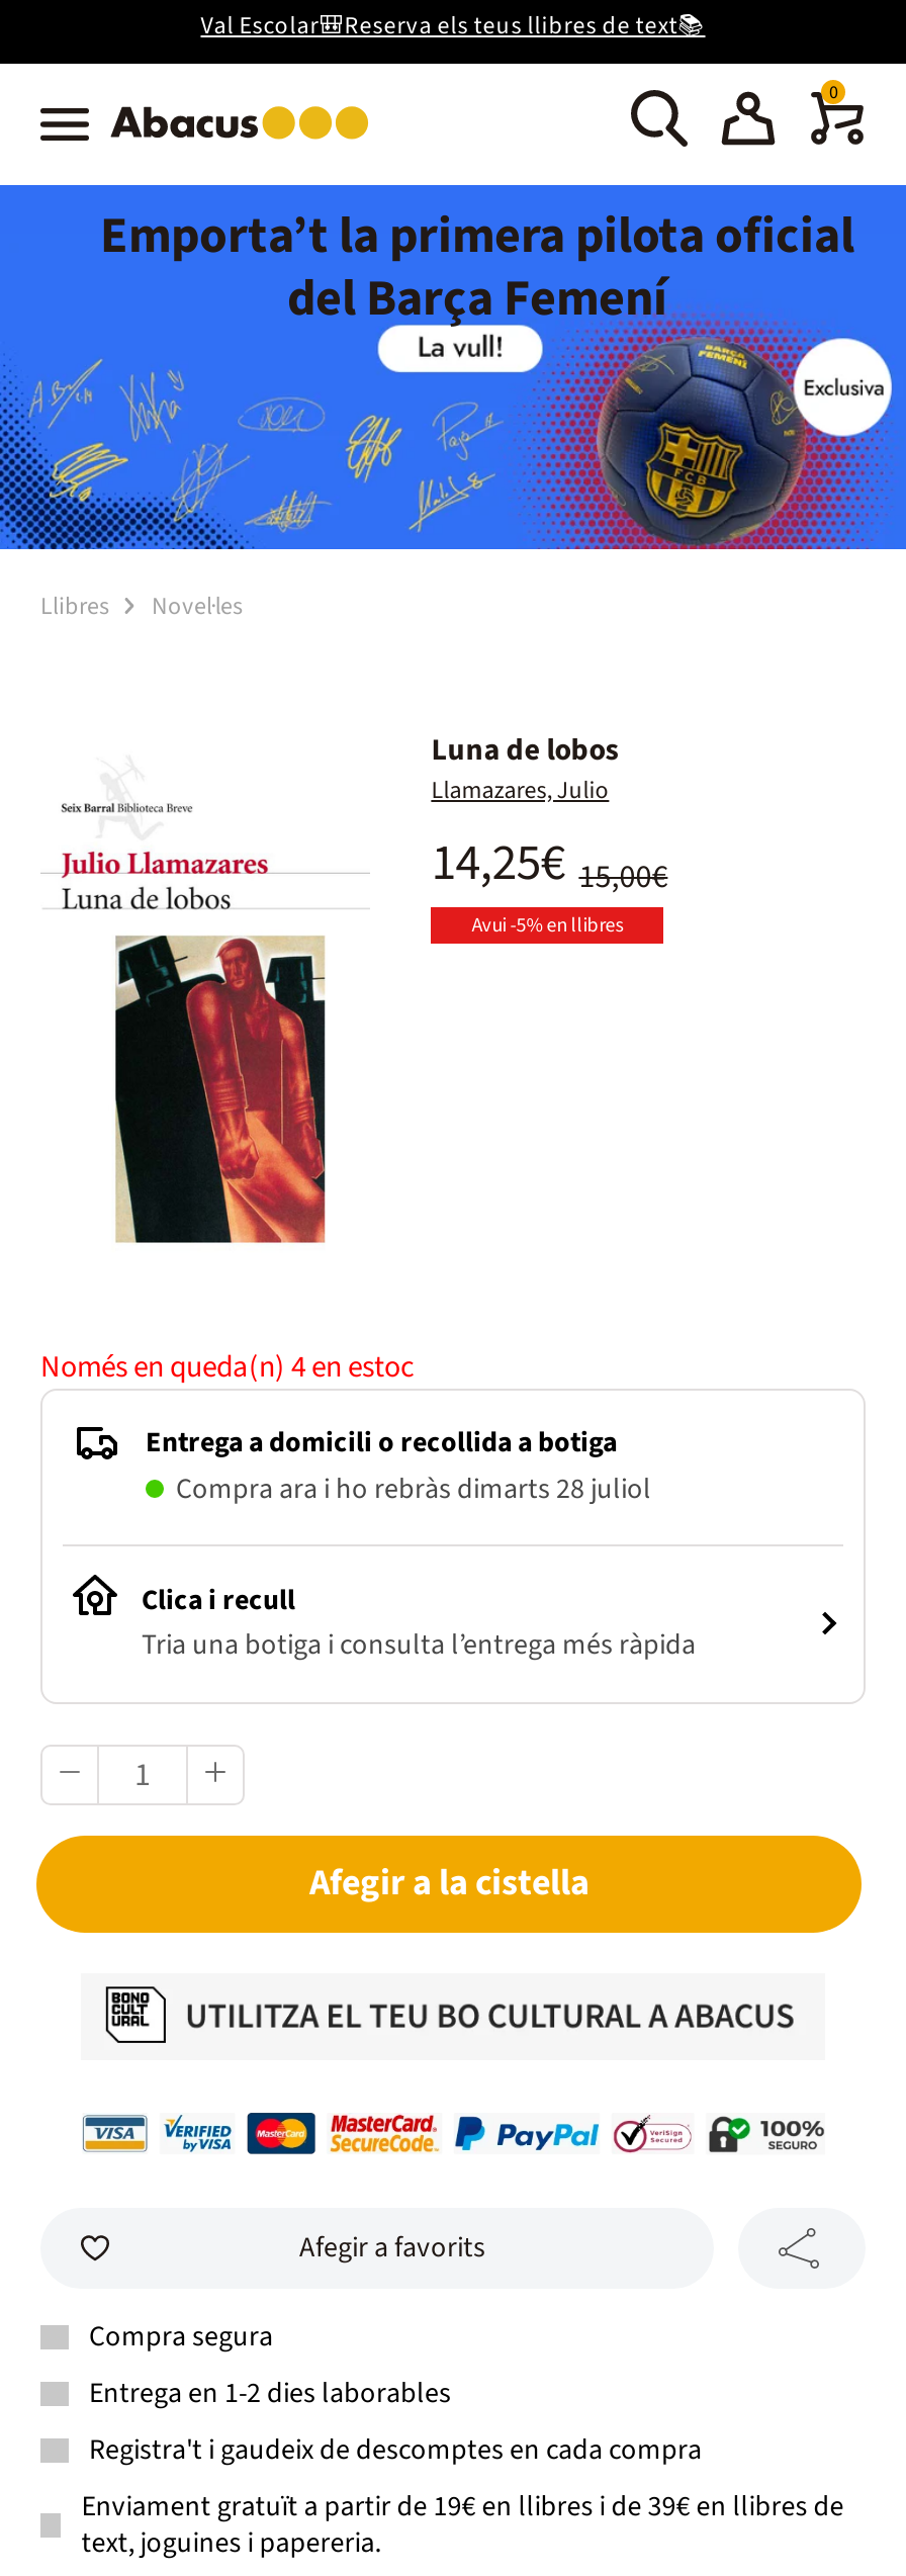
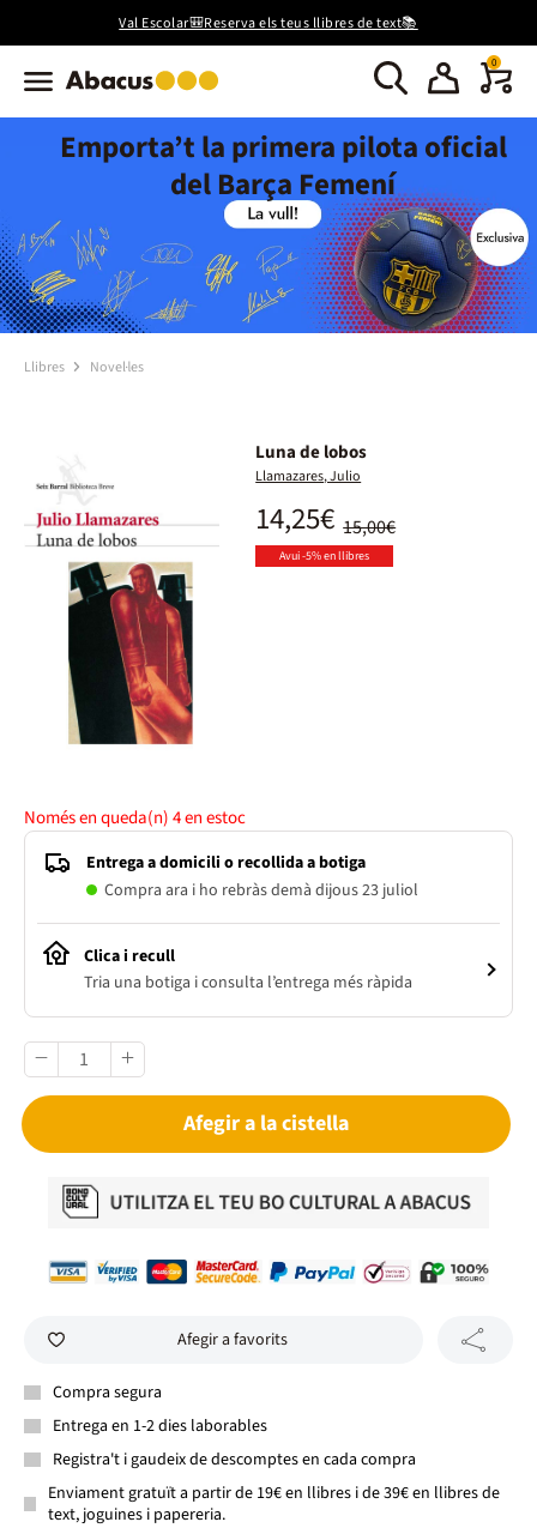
- Compra ara i ho rebràs dimarts 28 juliol
+ Compra ara i ho rebràs demà dijous 23 juliol
